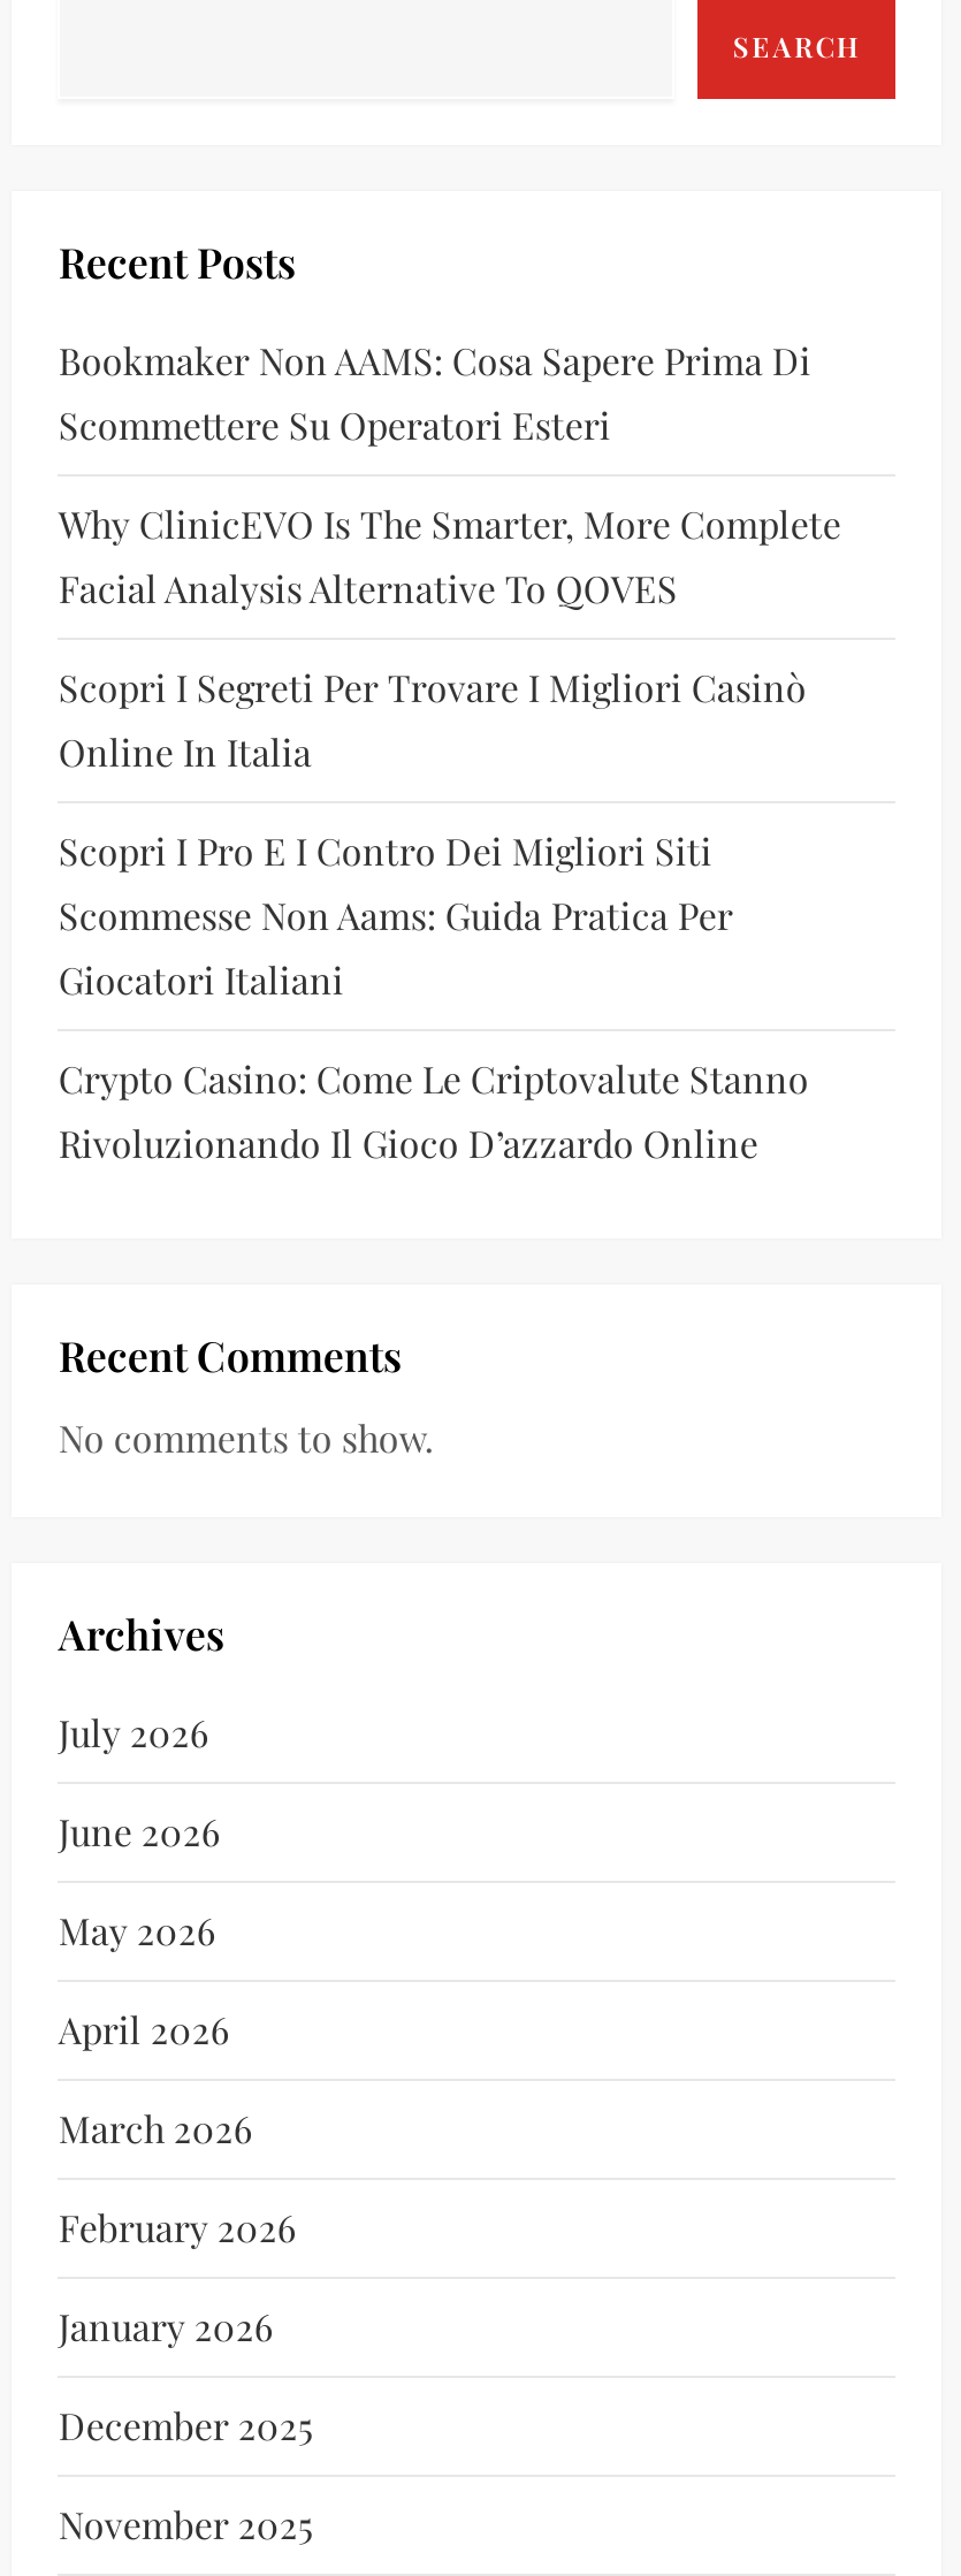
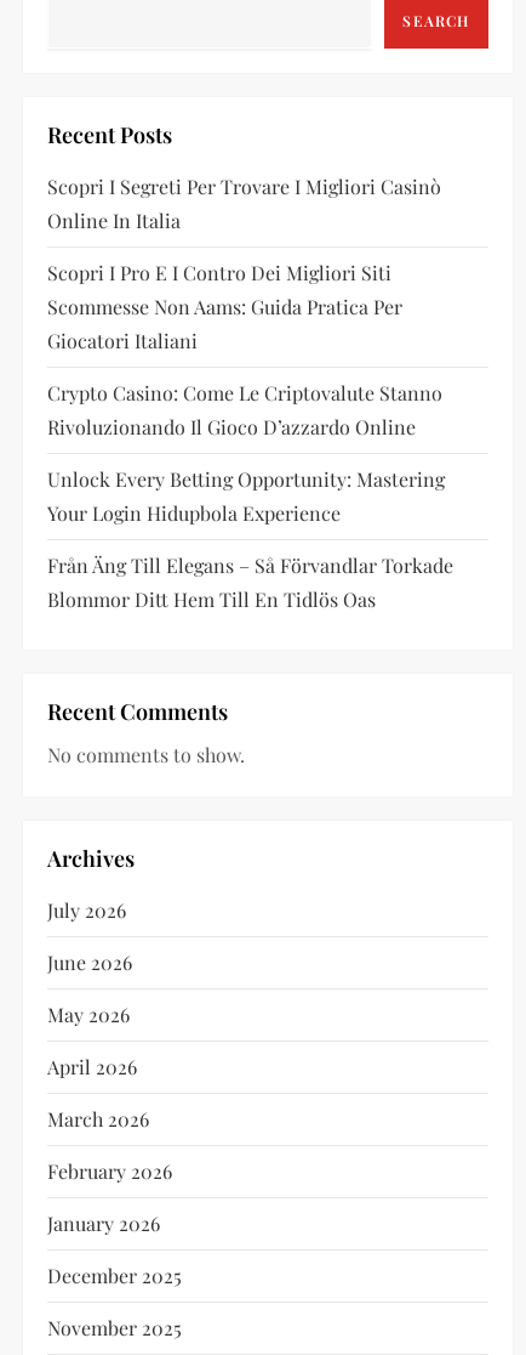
- Bookmaker Non AAMS: Cosa Sapere Prima Di
- Scommettere Su Operatori Esteri
- Why ClinicEVO Is The Smarter, More Complete
- Facial Analysis Alternative To QOVES

moved up: Scopri I Segreti Per Trovare I Migliori Casinò | Online In Italia | Scopri I Pro E I Contro Dei Migliori Siti | Scommesse Non Aams: Guida Pratica Per | Giocatori Italiani | Crypto Casino: Come Le Criptovalute Stanno | Rivoluzionando Il Gioco D’azzardo Online

+ Unlock Every Betting Opportunity: Mastering
+ Your Login Hidupbola Experience
+ Från Äng Till Elegans – Så Förvandlar Torkade
+ Blommor Ditt Hem Till En Tidlös Oas
